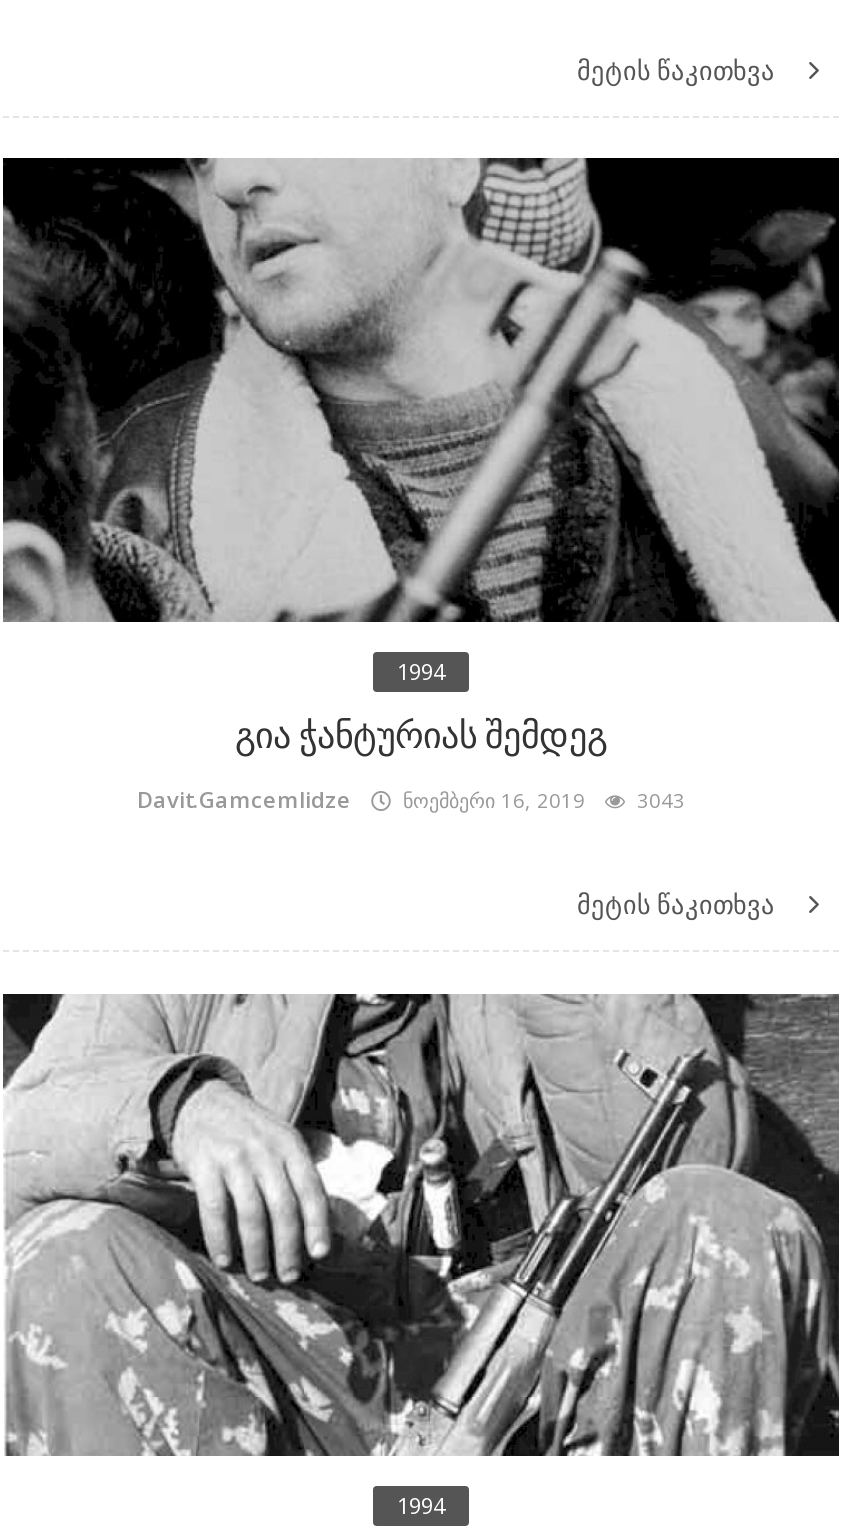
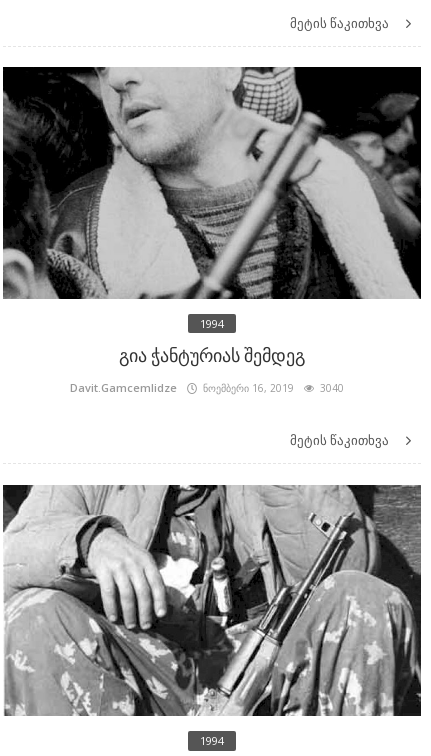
- Davit.Gamcemlidze ნოემბერი 16, 2019 3043
+ Davit.Gamcemlidze ნოემბერი 16, 2019 3040
